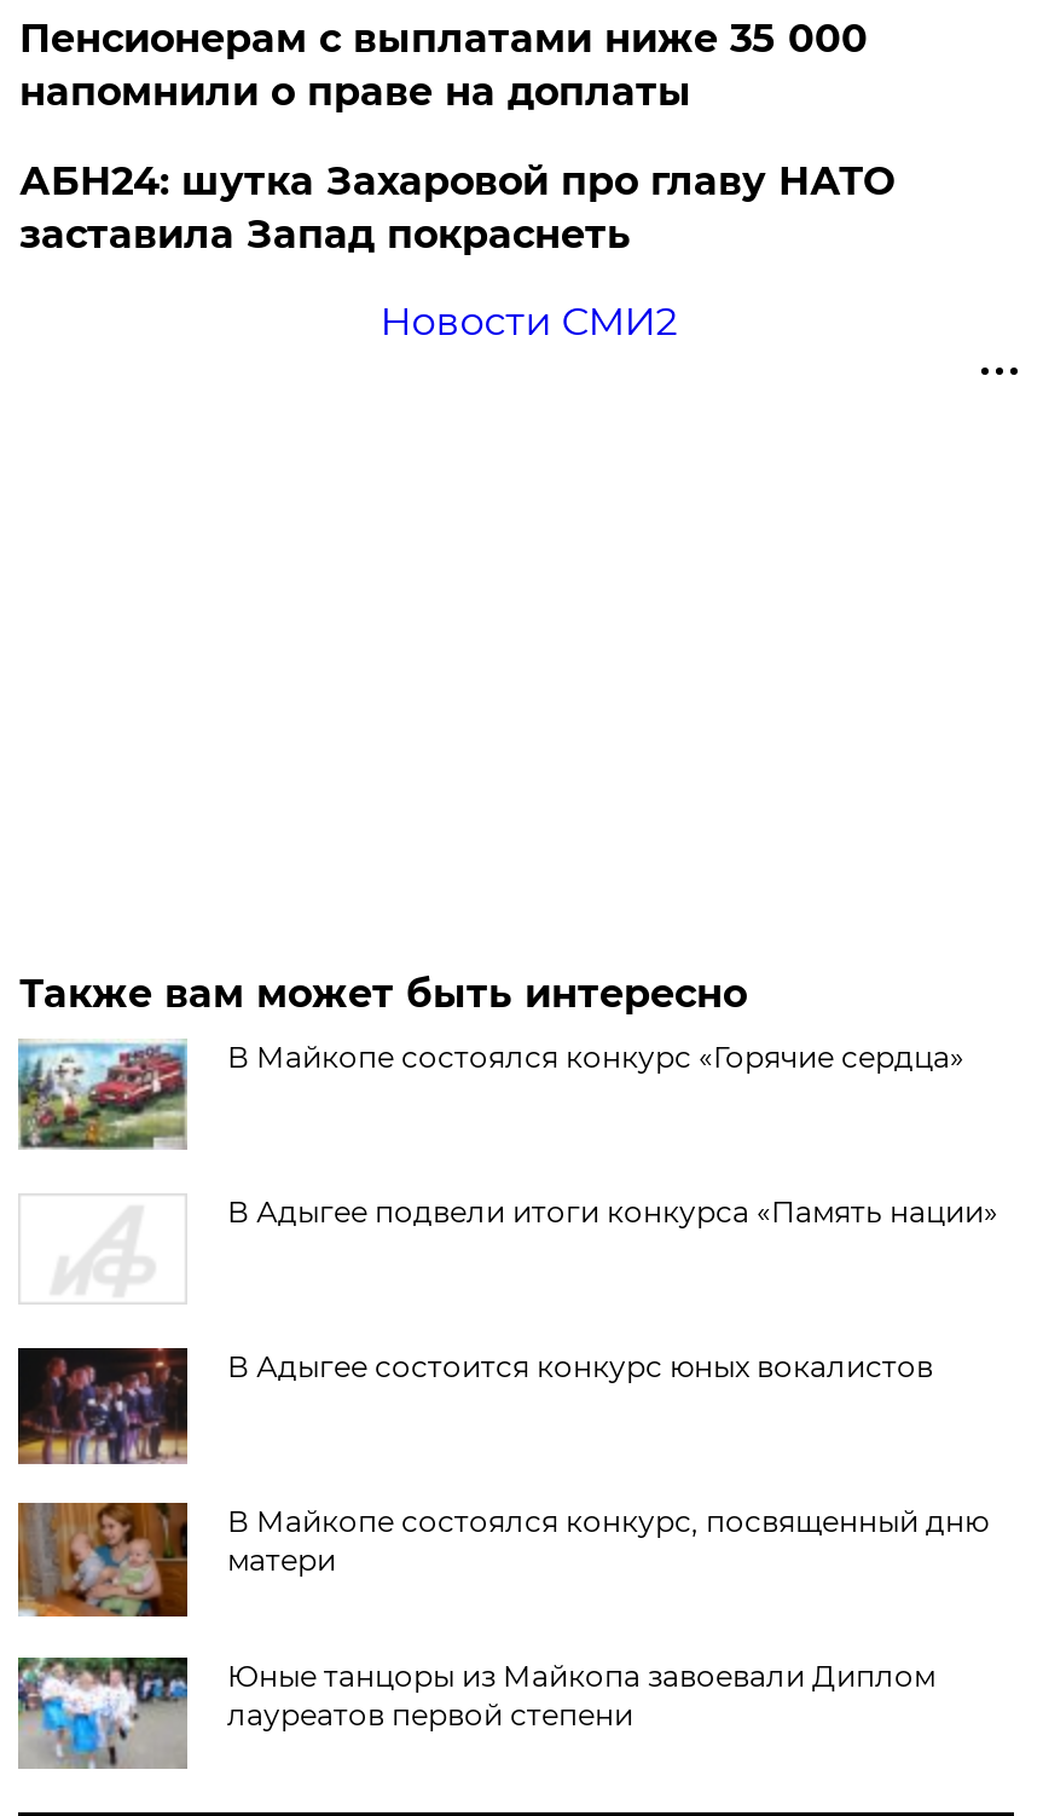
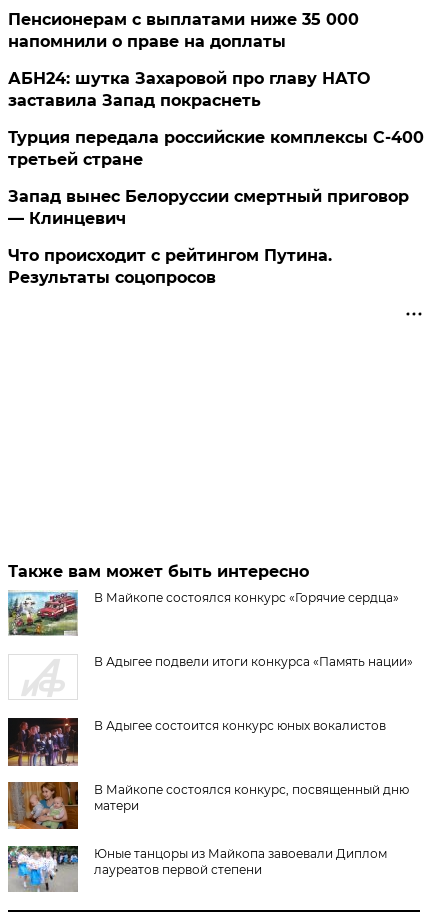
- Новости СМИ2
+ Турция передала российские комплексы С-400
+ третьей стране
+ Запад вынес Белоруссии смертный приговор
+ — Клинцевич
+ Что происходит с рейтингом Путина.
+ Результаты соцопросов
